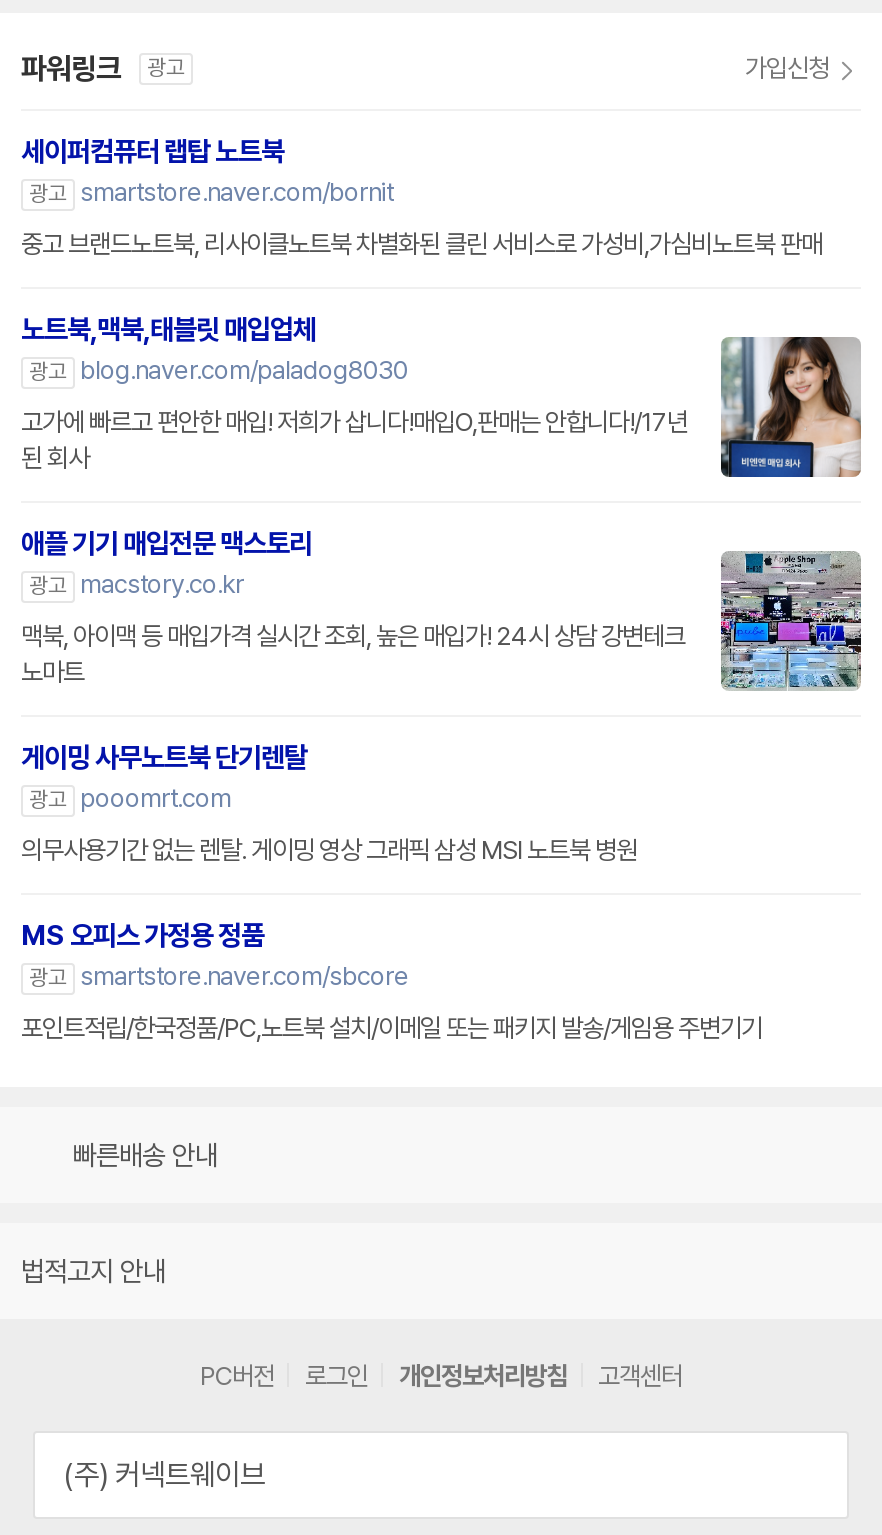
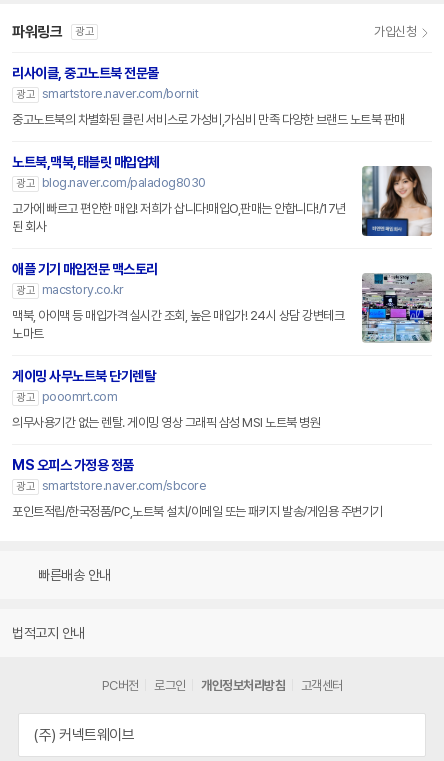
- 세이퍼컴퓨터 랩탑 노트북
+ 리사이클, 중고노트북 전문몰

- 중고 브랜드노트북, 리사이클노트북 차별화된 클린 서비스로 가성비,가심비노트북 판매
+ 중고노트북의 차별화된 클린 서비스로 가성비,가심비 만족 다양한 브랜드 노트북 판매
